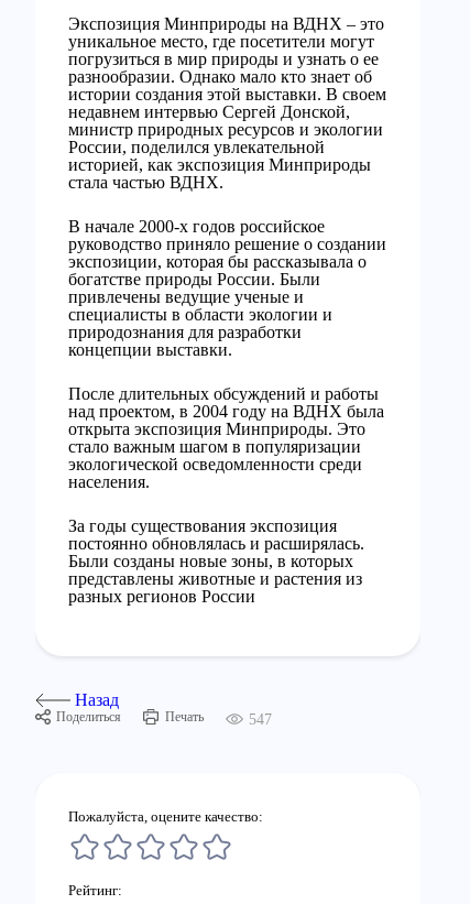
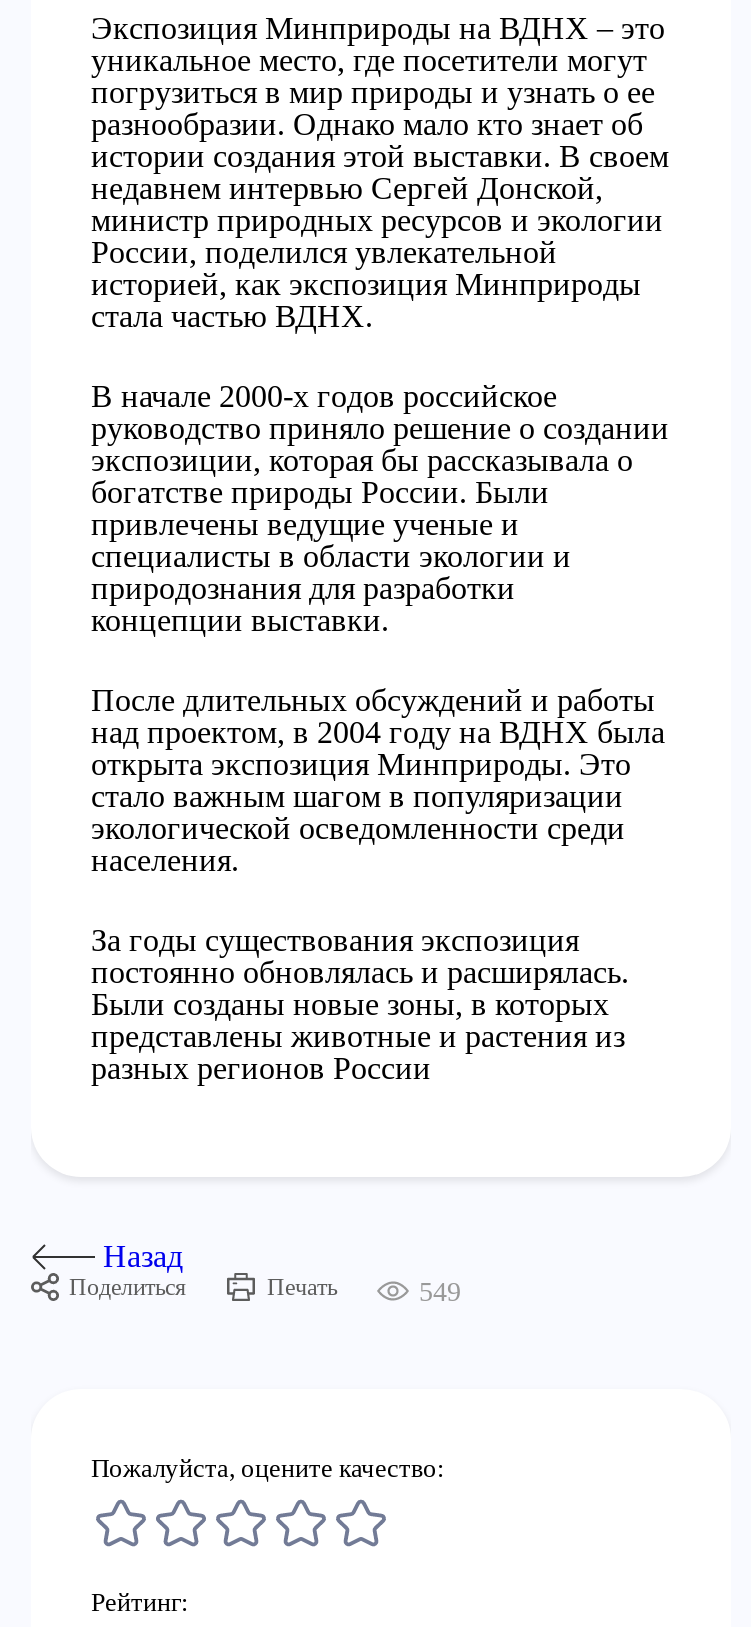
- 547
+ 549
